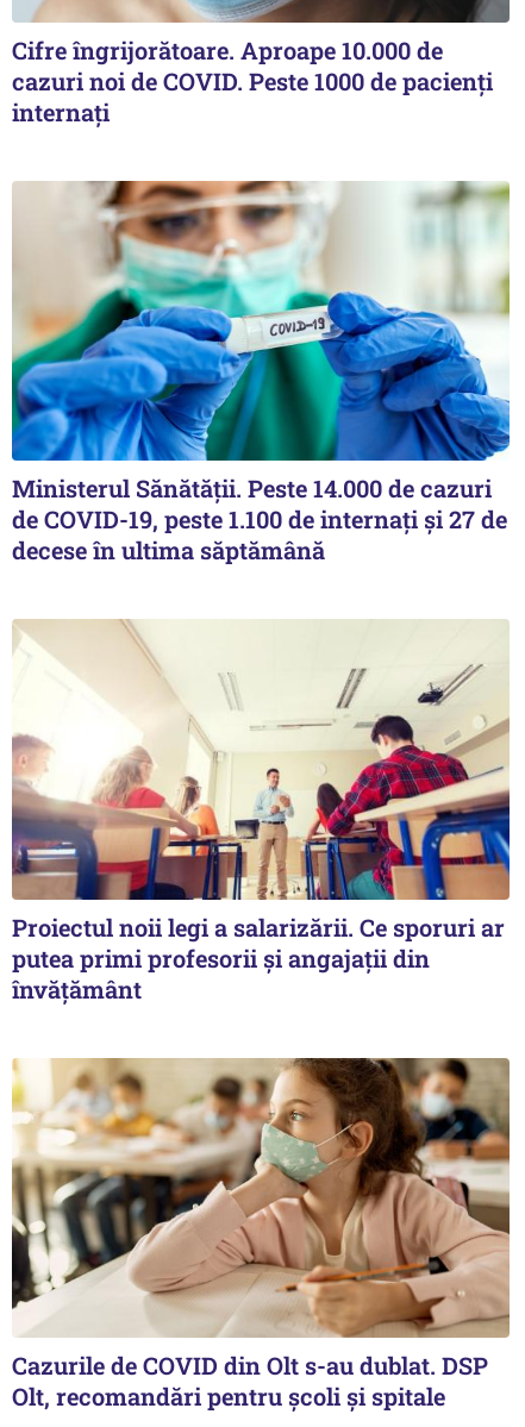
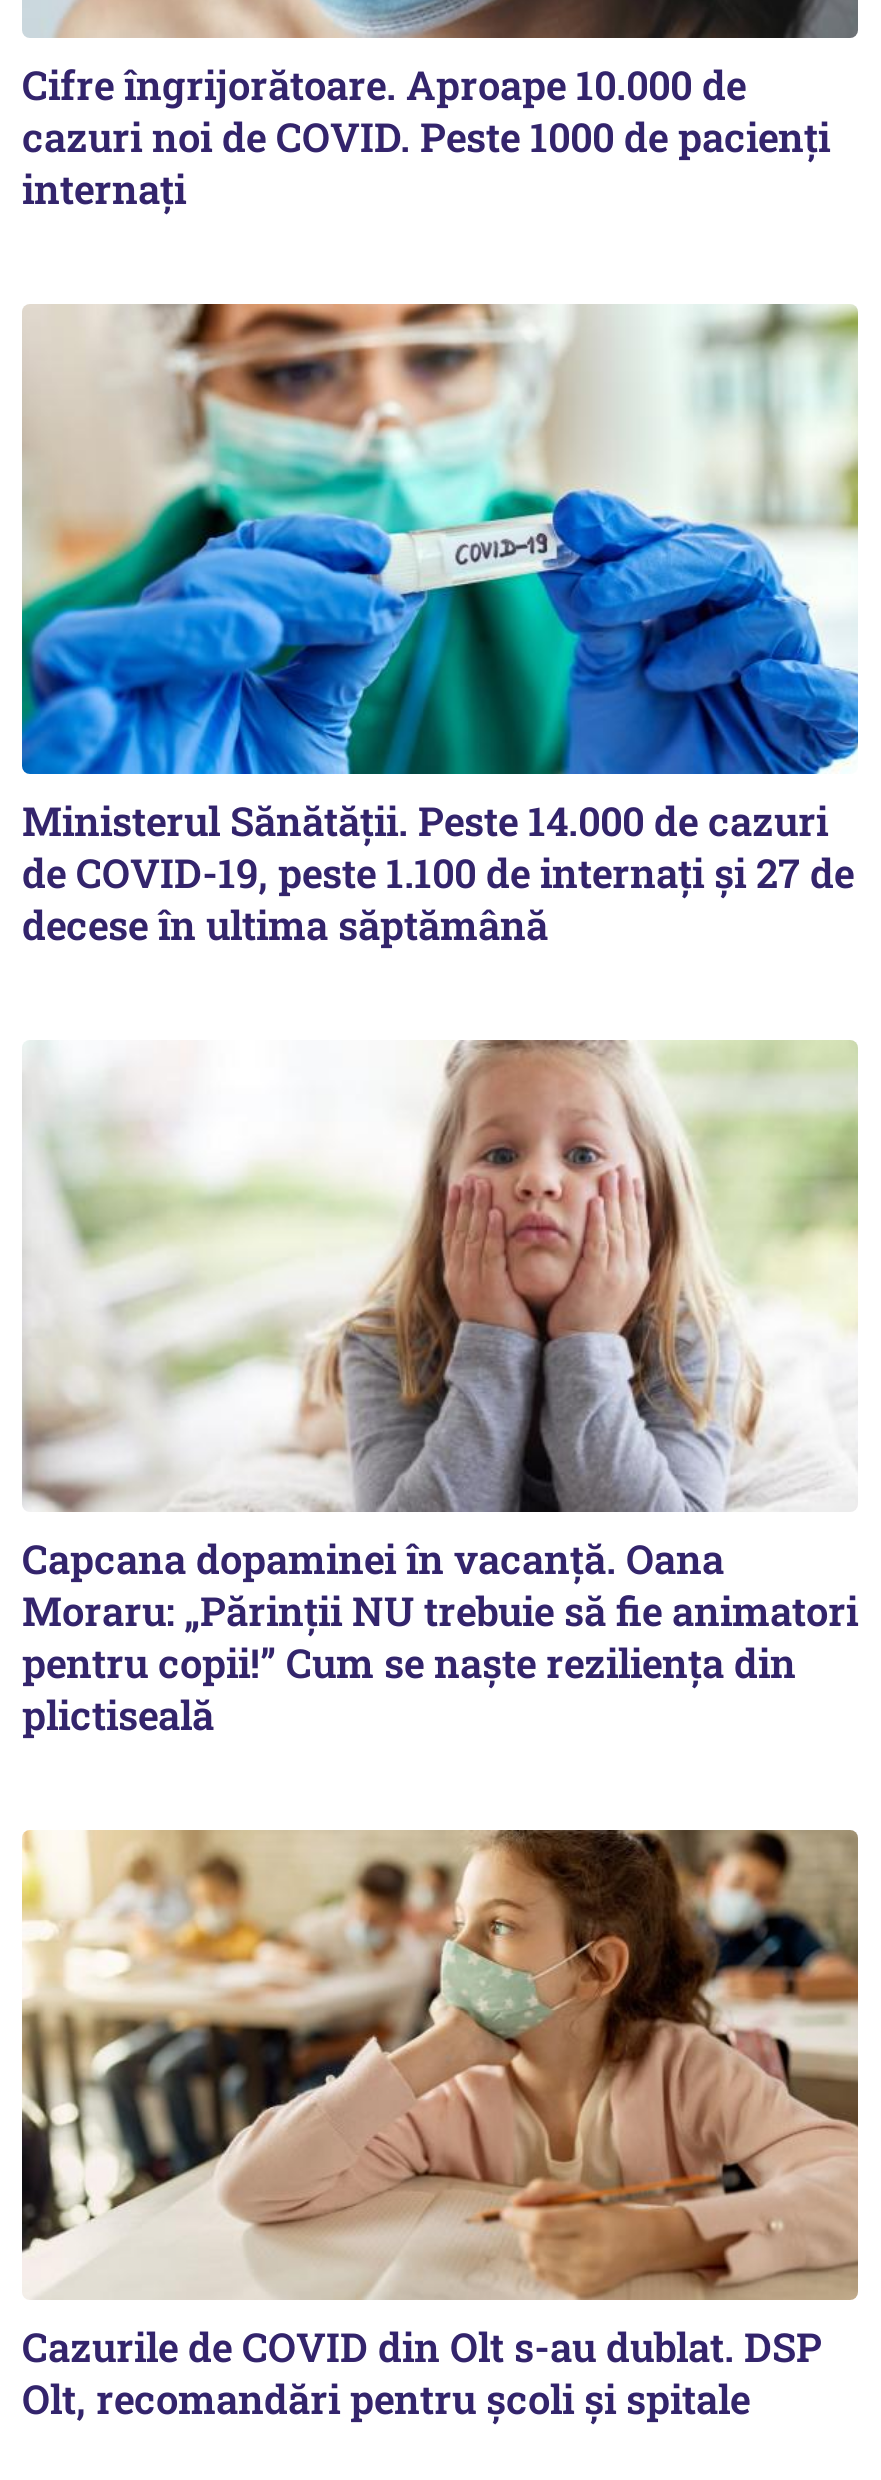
- [image]
- Proiectul noii legi a salarizării. Ce sporuri ar
- putea primi profesorii și angajații din
- învățământ
+ [image]
+ Capcana dopaminei în vacanță. Oana
+ Moraru: „Părinții NU trebuie să fie animatori
+ pentru copii!” Cum se naște reziliența din
+ plictiseală
